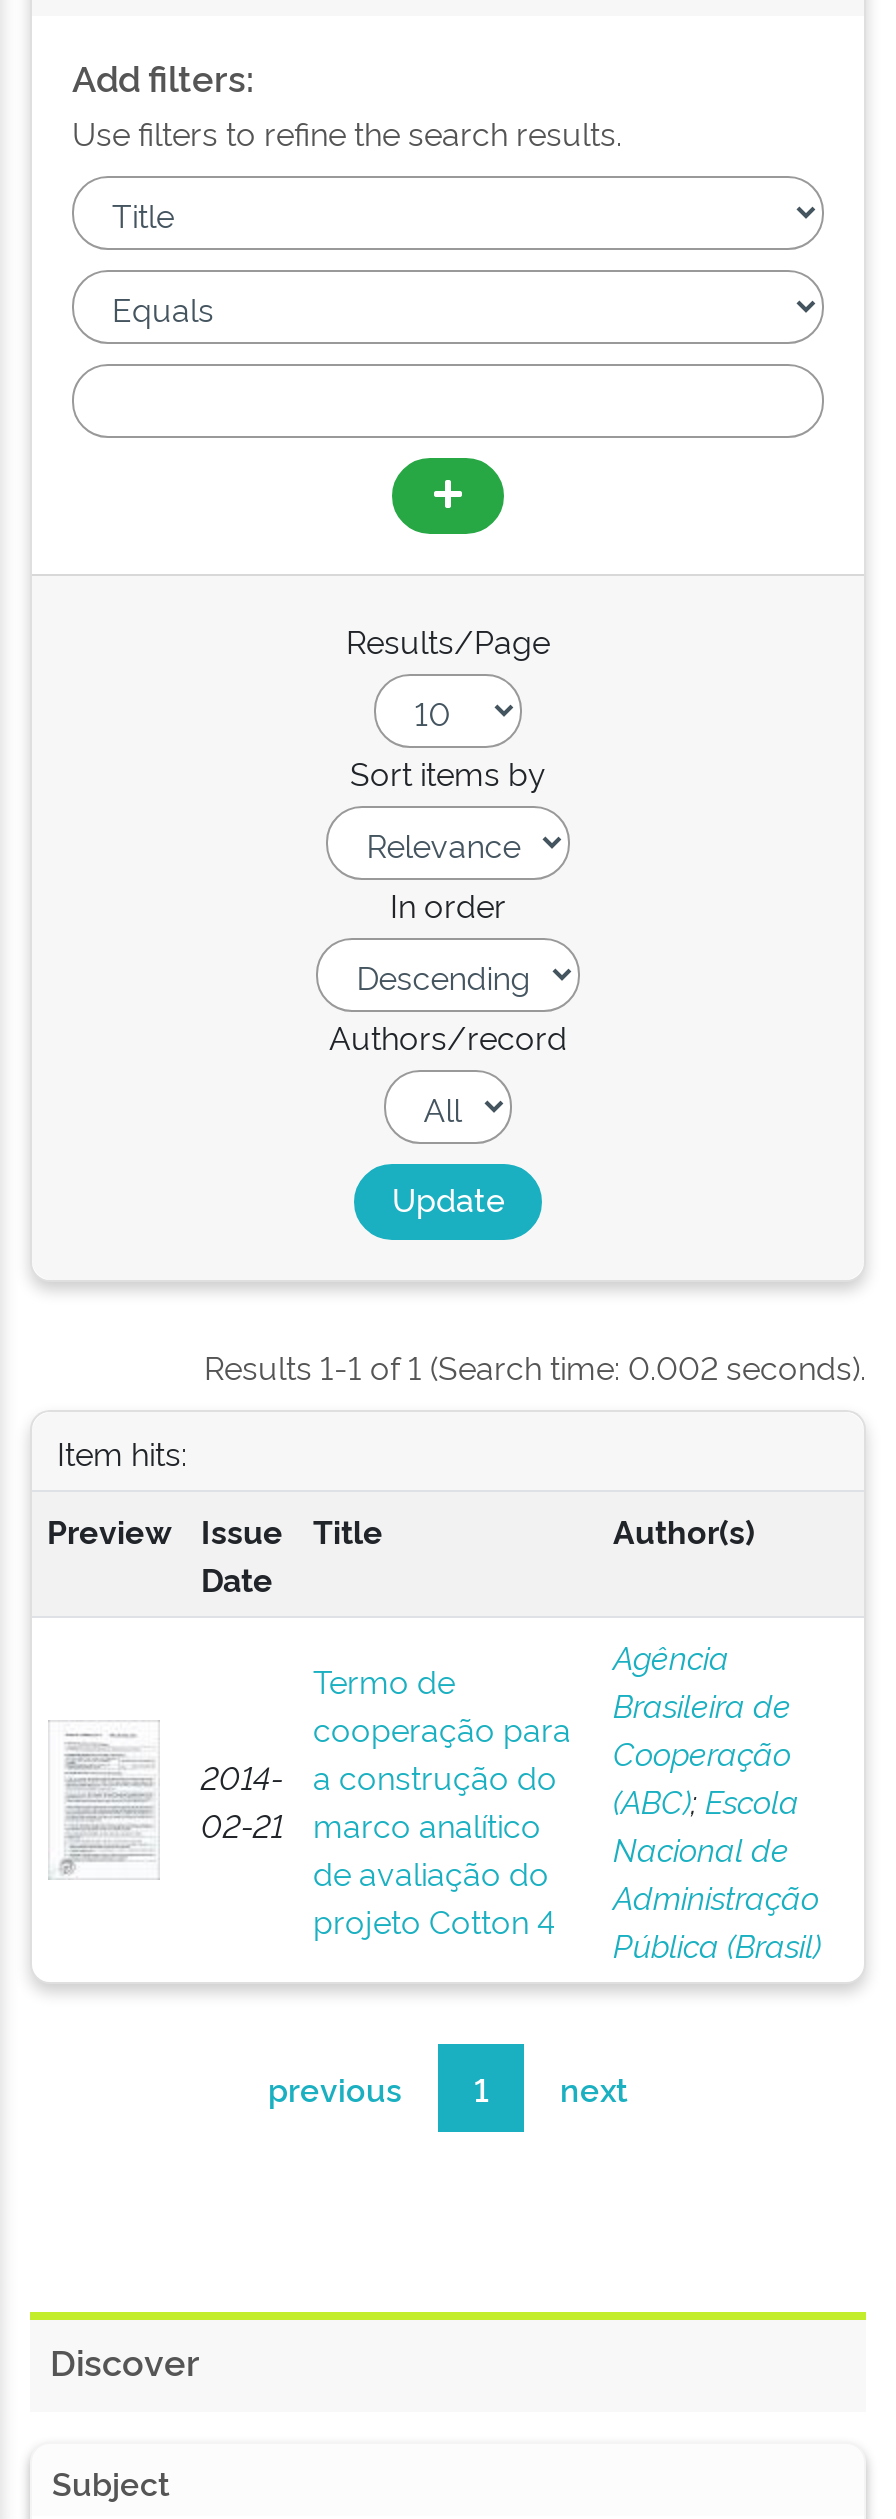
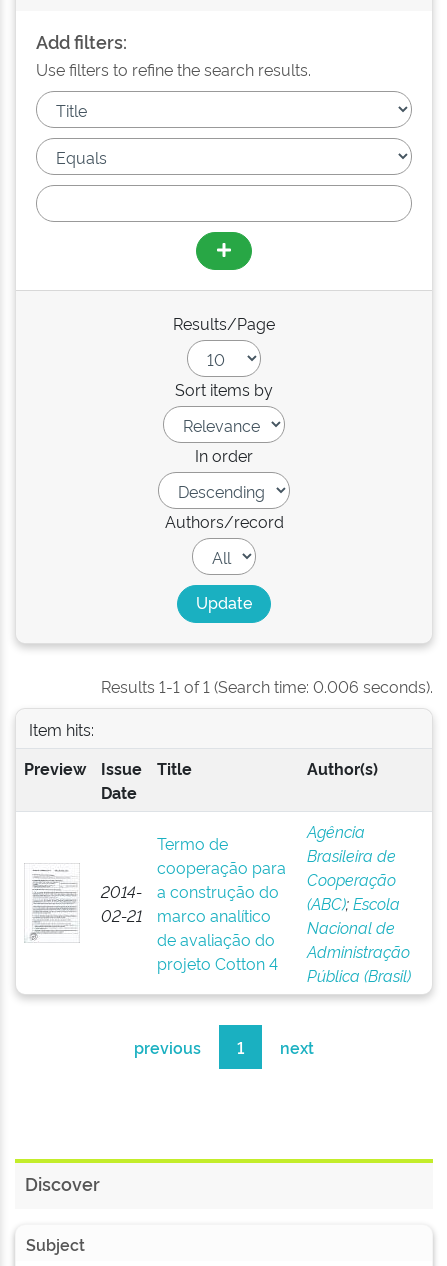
- Results 1-1 of 1 (Search time: 0.002 seconds).
+ Results 1-1 of 1 (Search time: 0.006 seconds).
